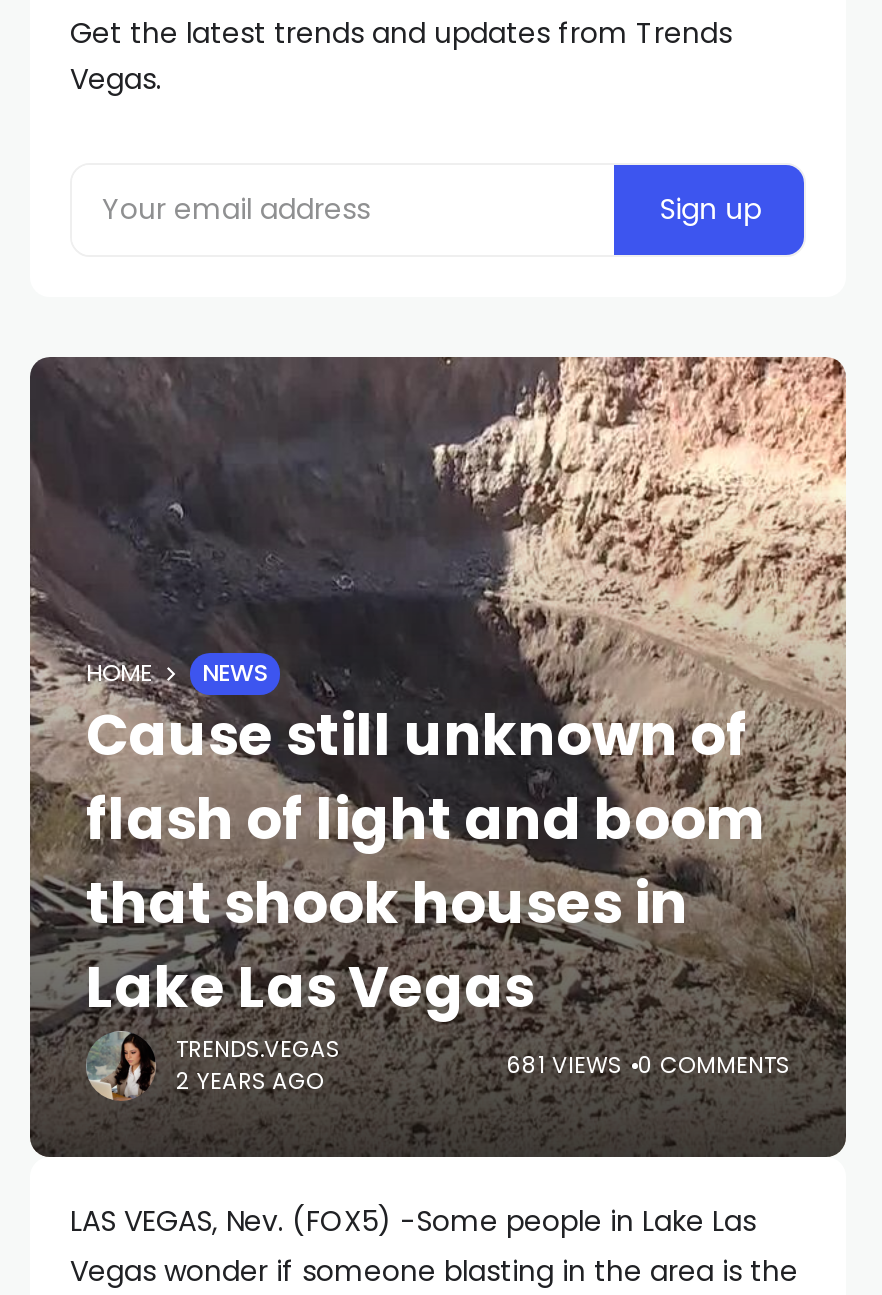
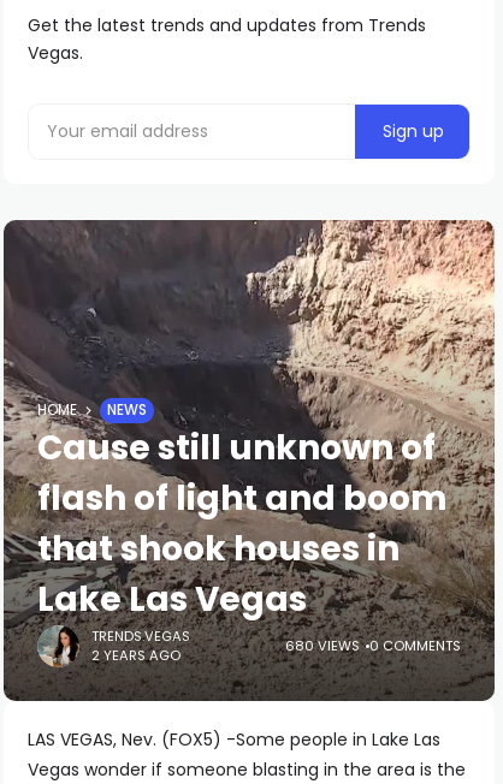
- 681 VIEWS 0 COMMENTS
+ 680 VIEWS 0 COMMENTS
